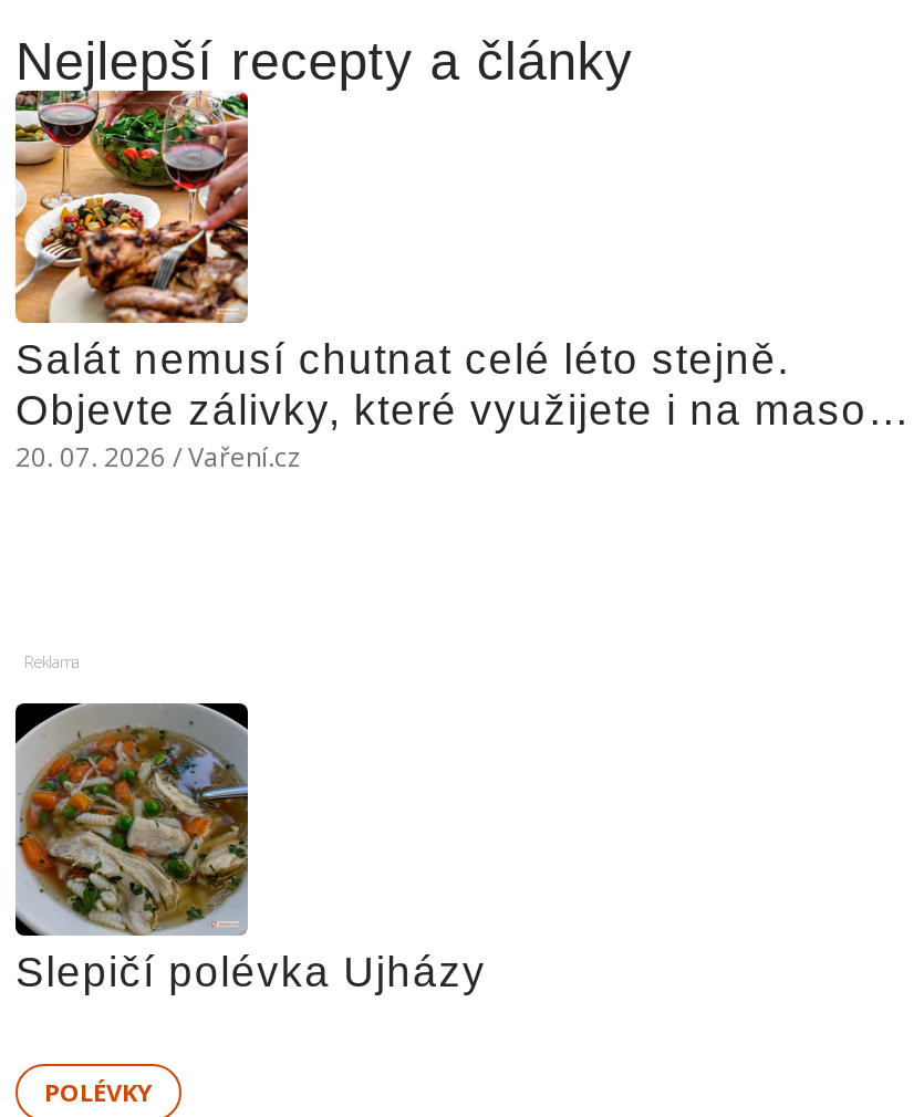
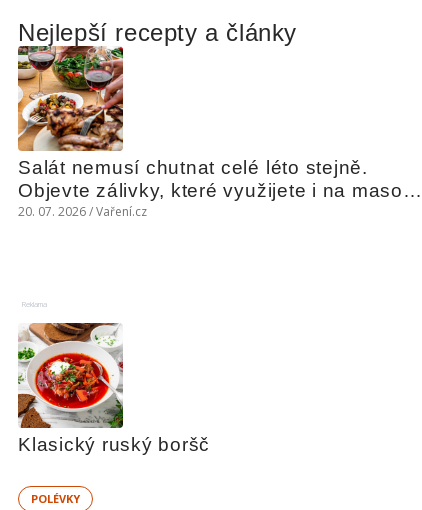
- [image]
- Slepičí polévka Ujházy
+ [image]
+ Klasický ruský boršč
